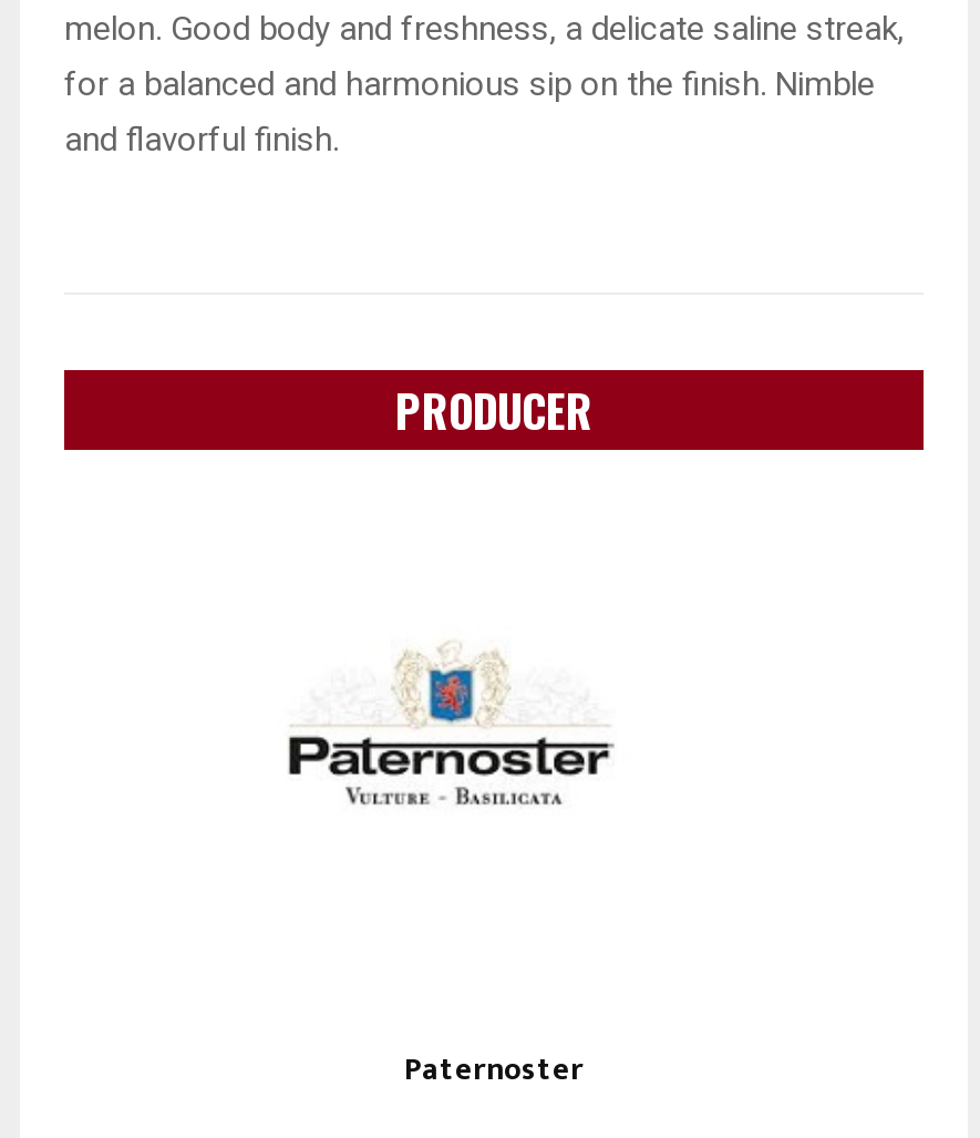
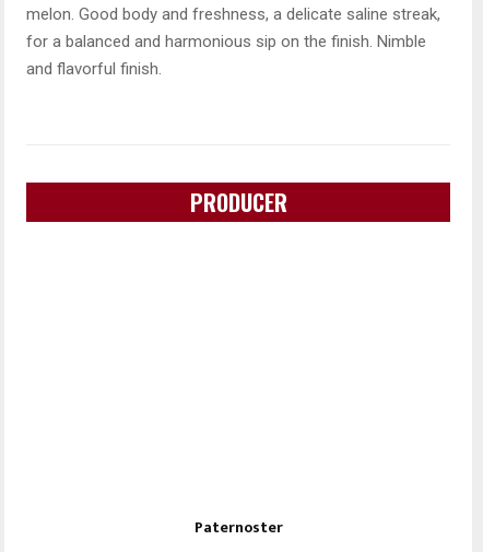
- [image]
